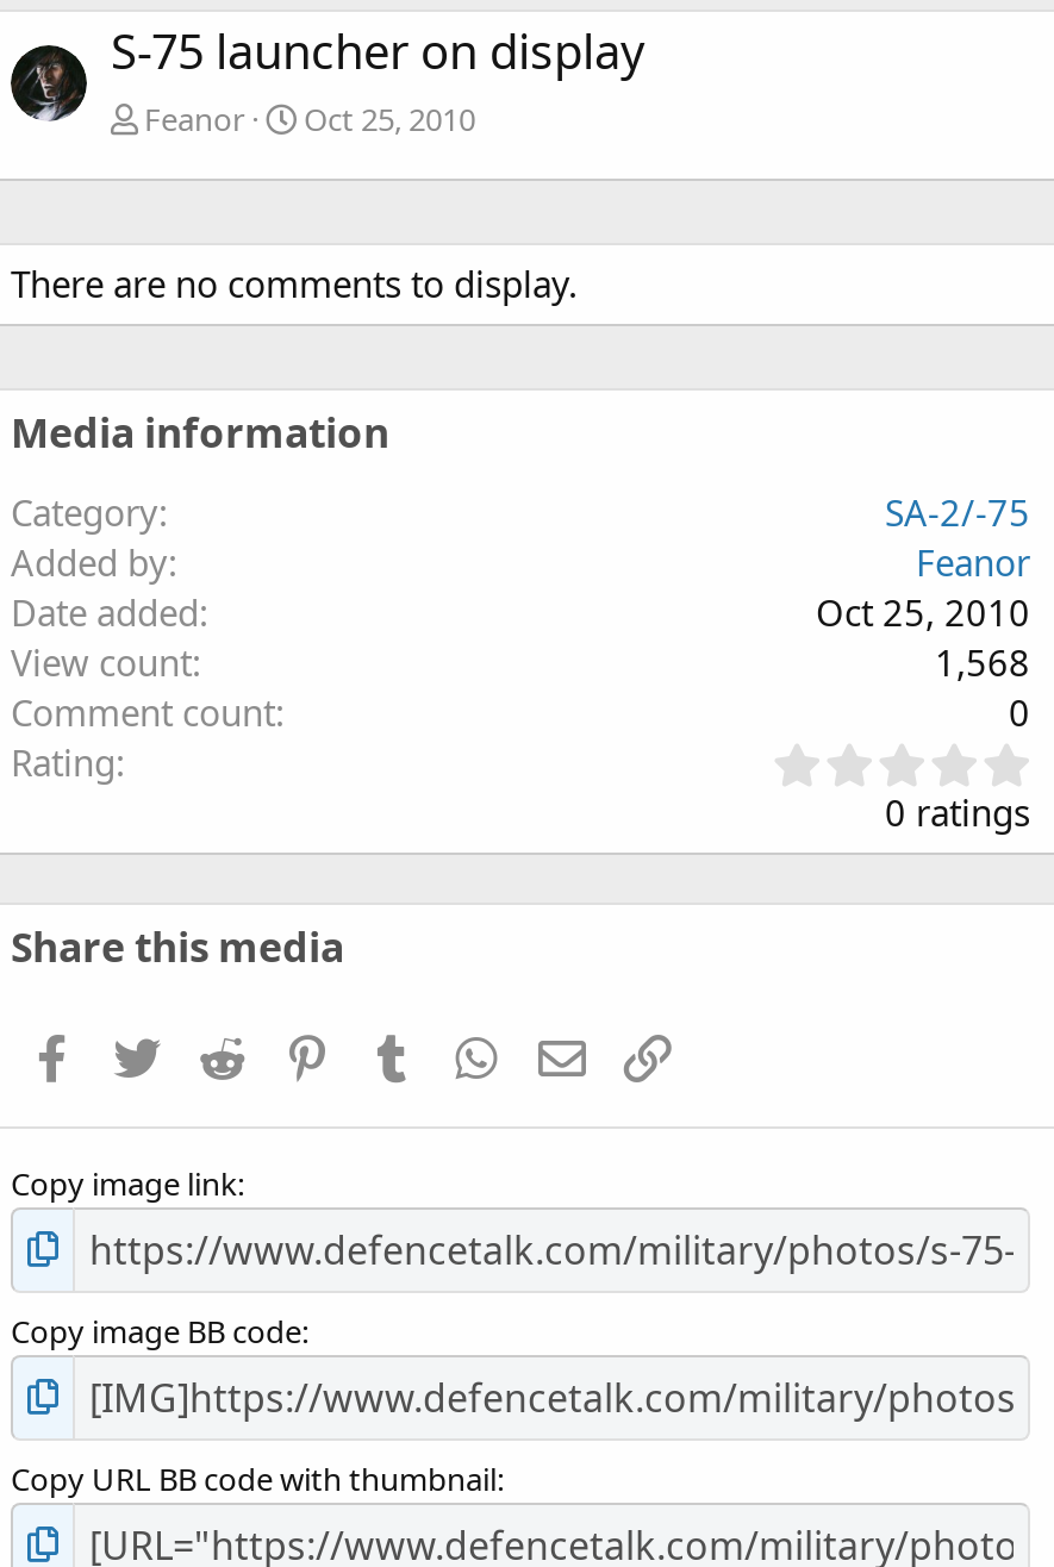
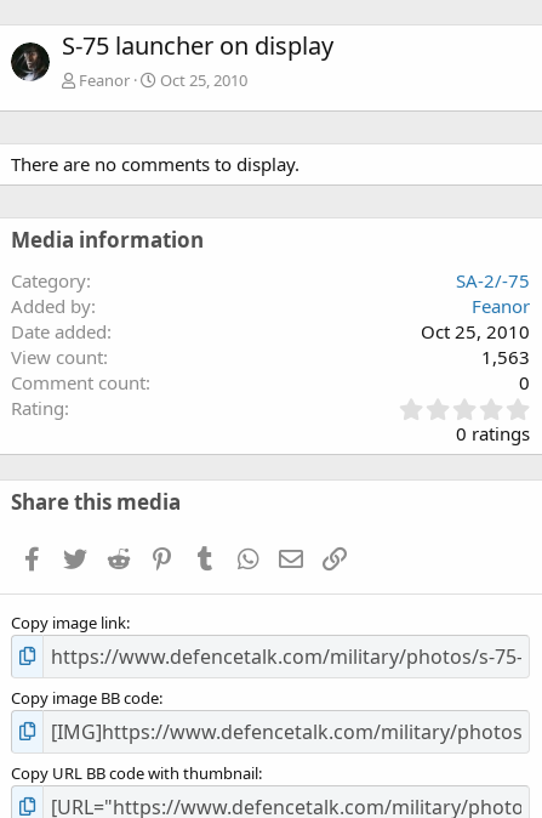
- 1,568
+ 1,563
